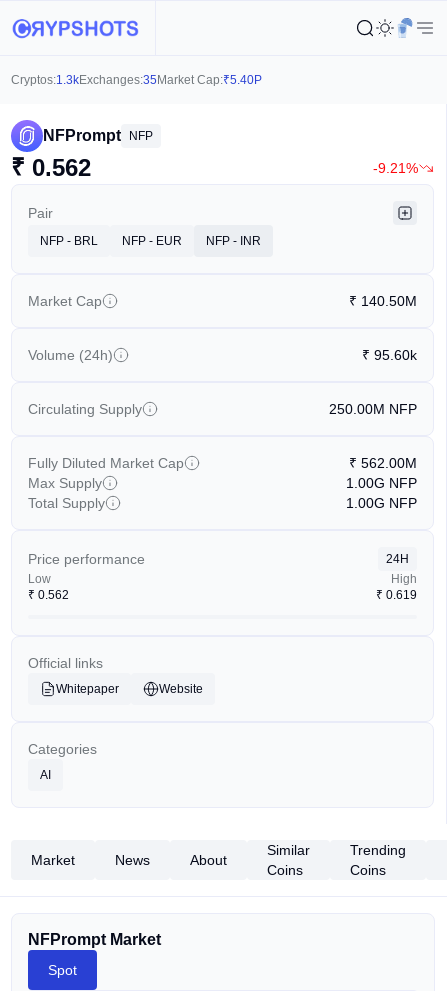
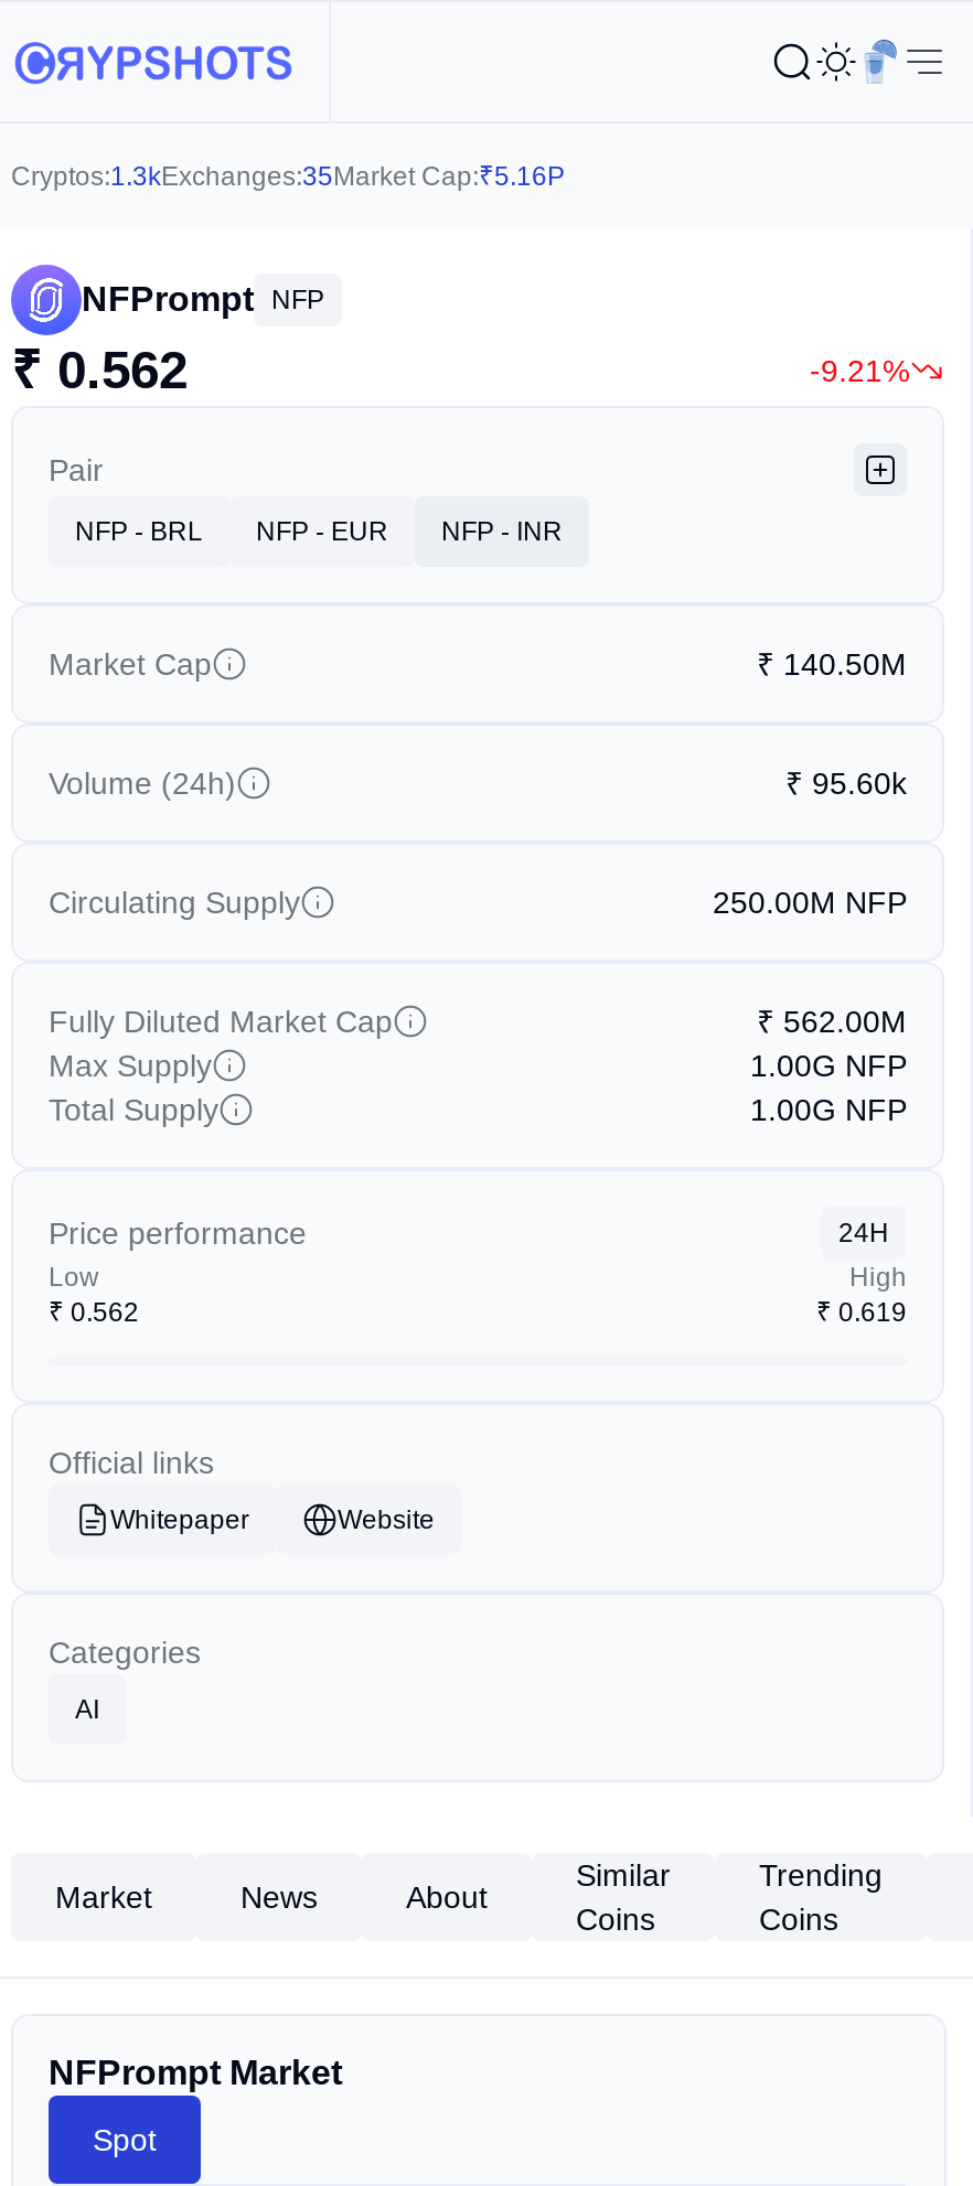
- Cryptos:1.3kExchanges:35Market Cap:₹5.40P
+ Cryptos:1.3kExchanges:35Market Cap:₹5.16P
